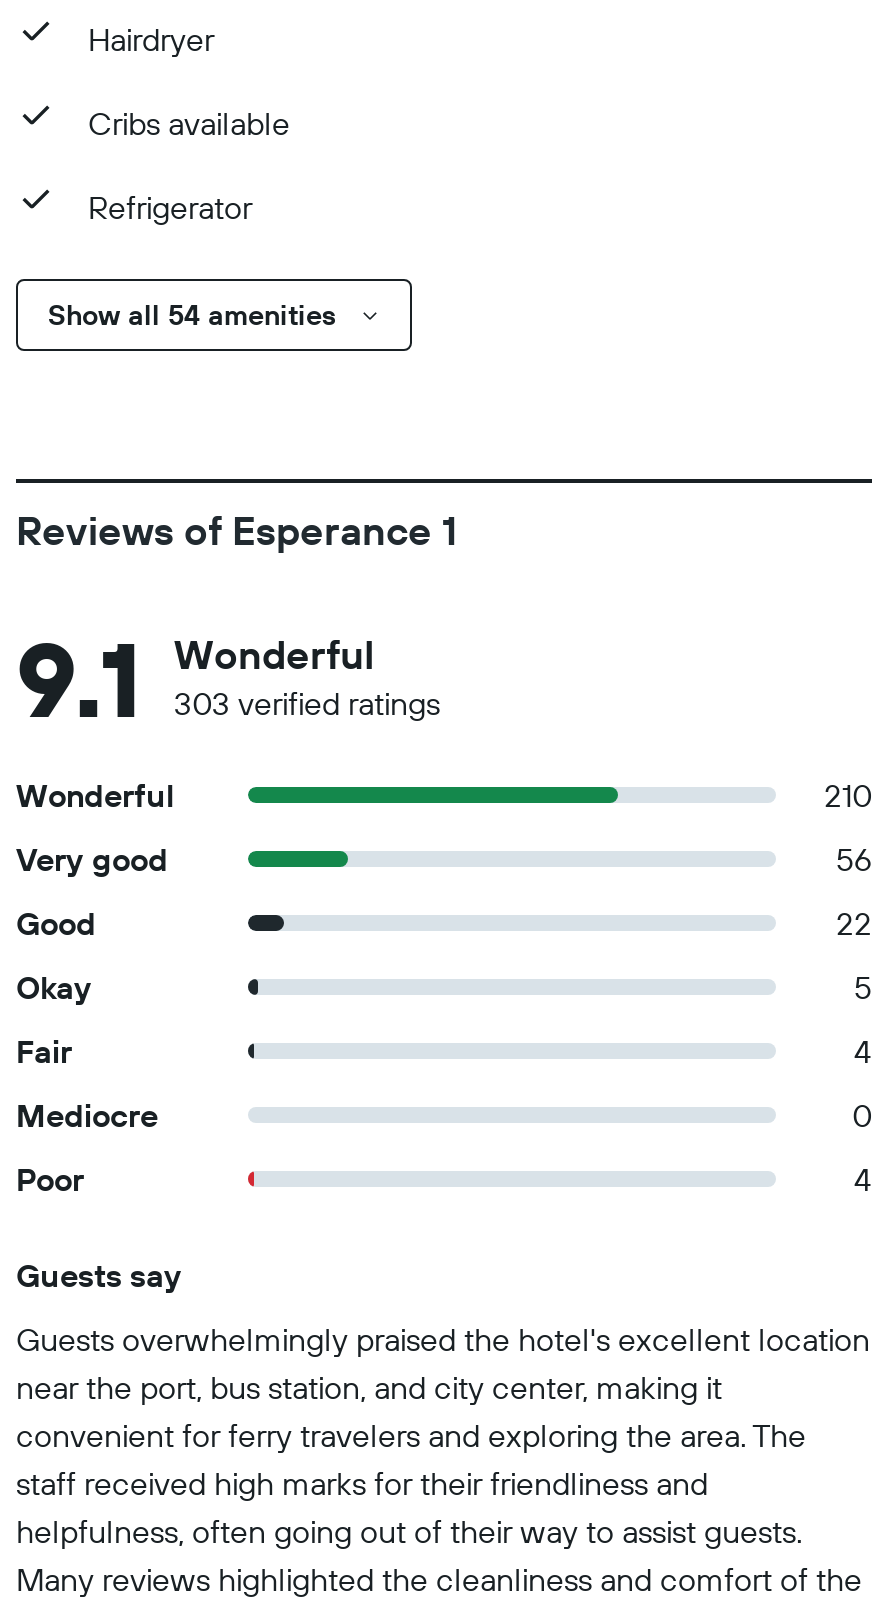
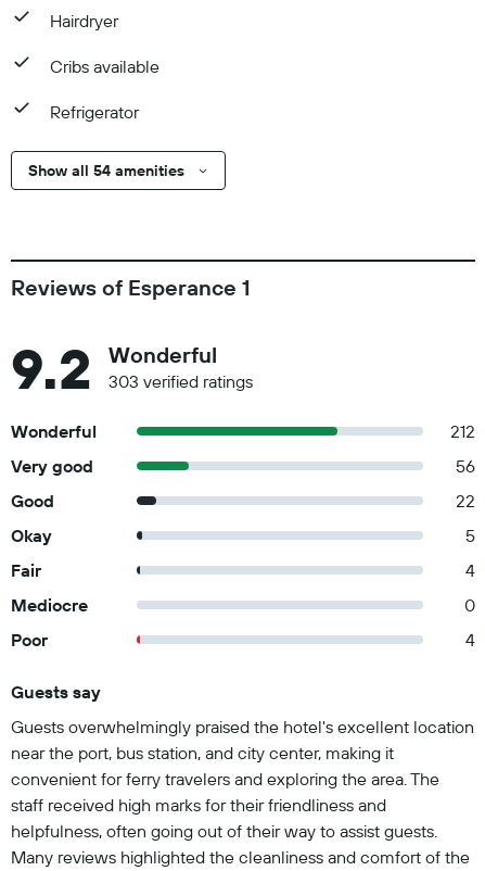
- 9.1 Wonderful 303 verified ratings
+ 9.2 Wonderful 303 verified ratings

- 210
+ 212
